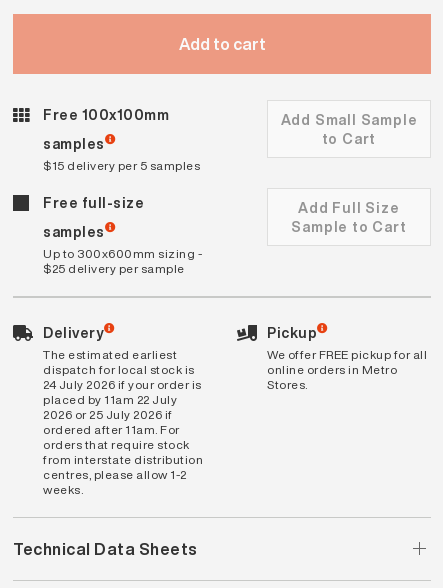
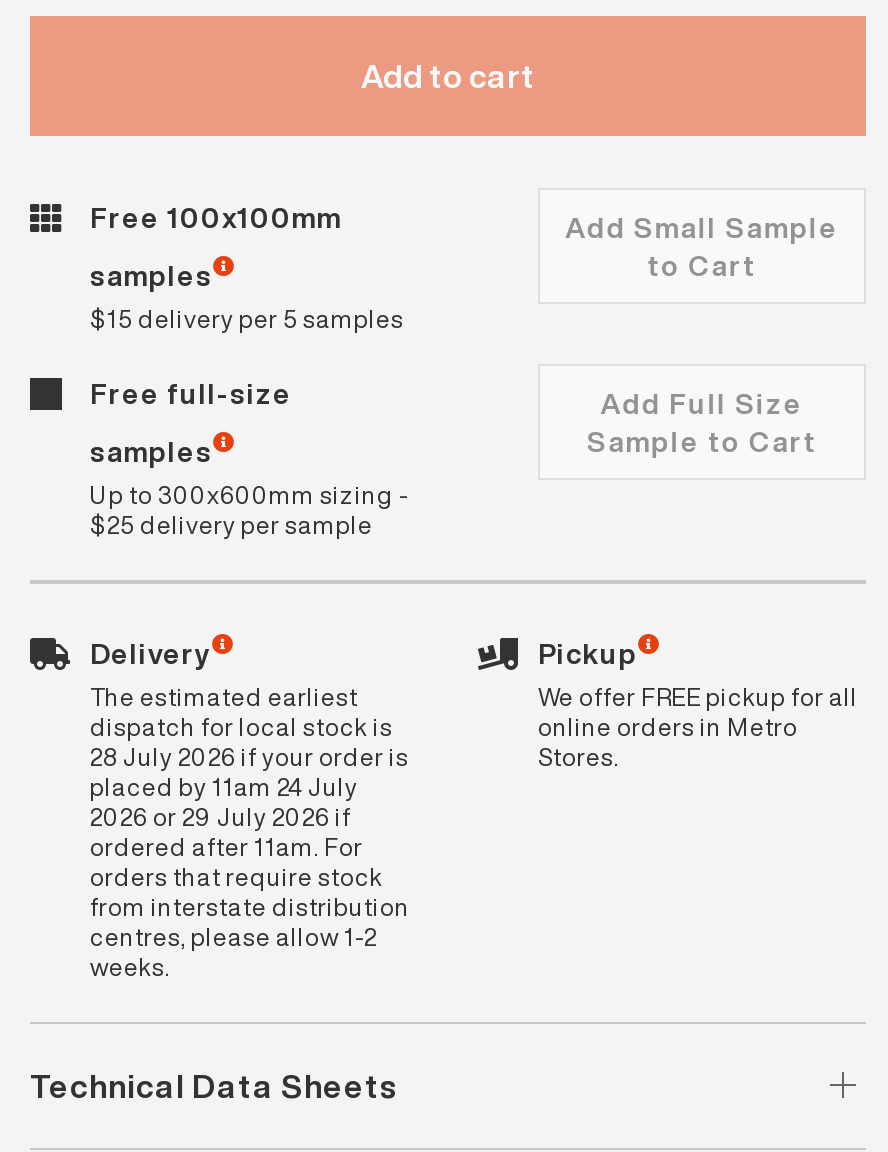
- 24 July 2026 if your order is
+ 28 July 2026 if your order is

- placed by 11am 22 July
+ placed by 11am 24 July

- 2026 or 25 July 2026 if
+ 2026 or 29 July 2026 if
